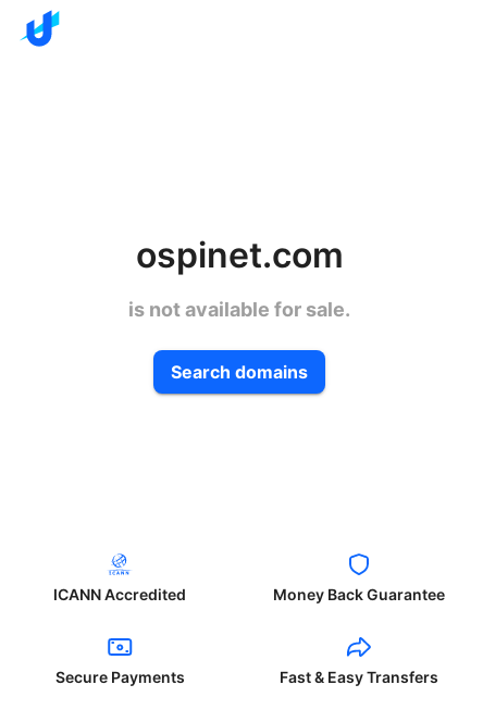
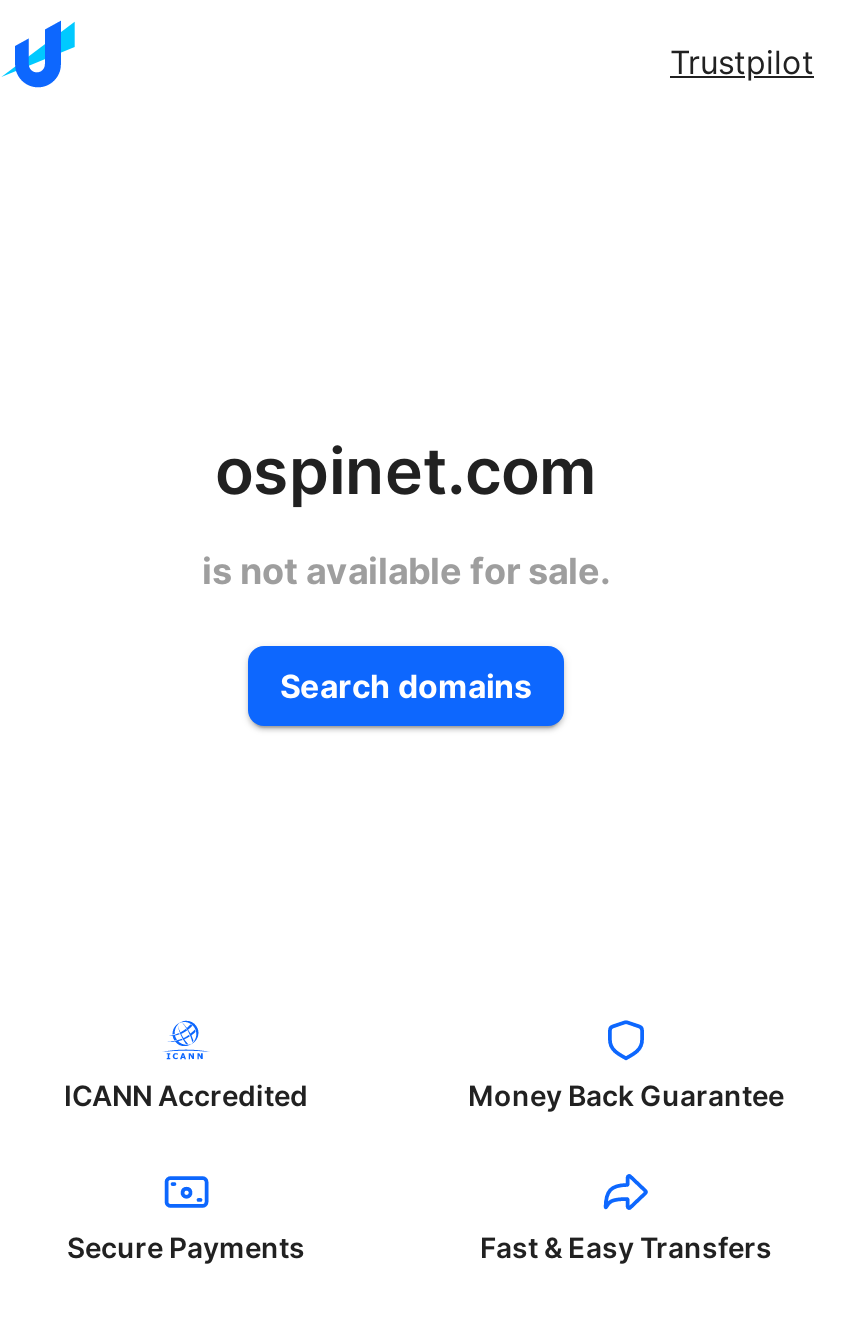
+ Trustpilot
